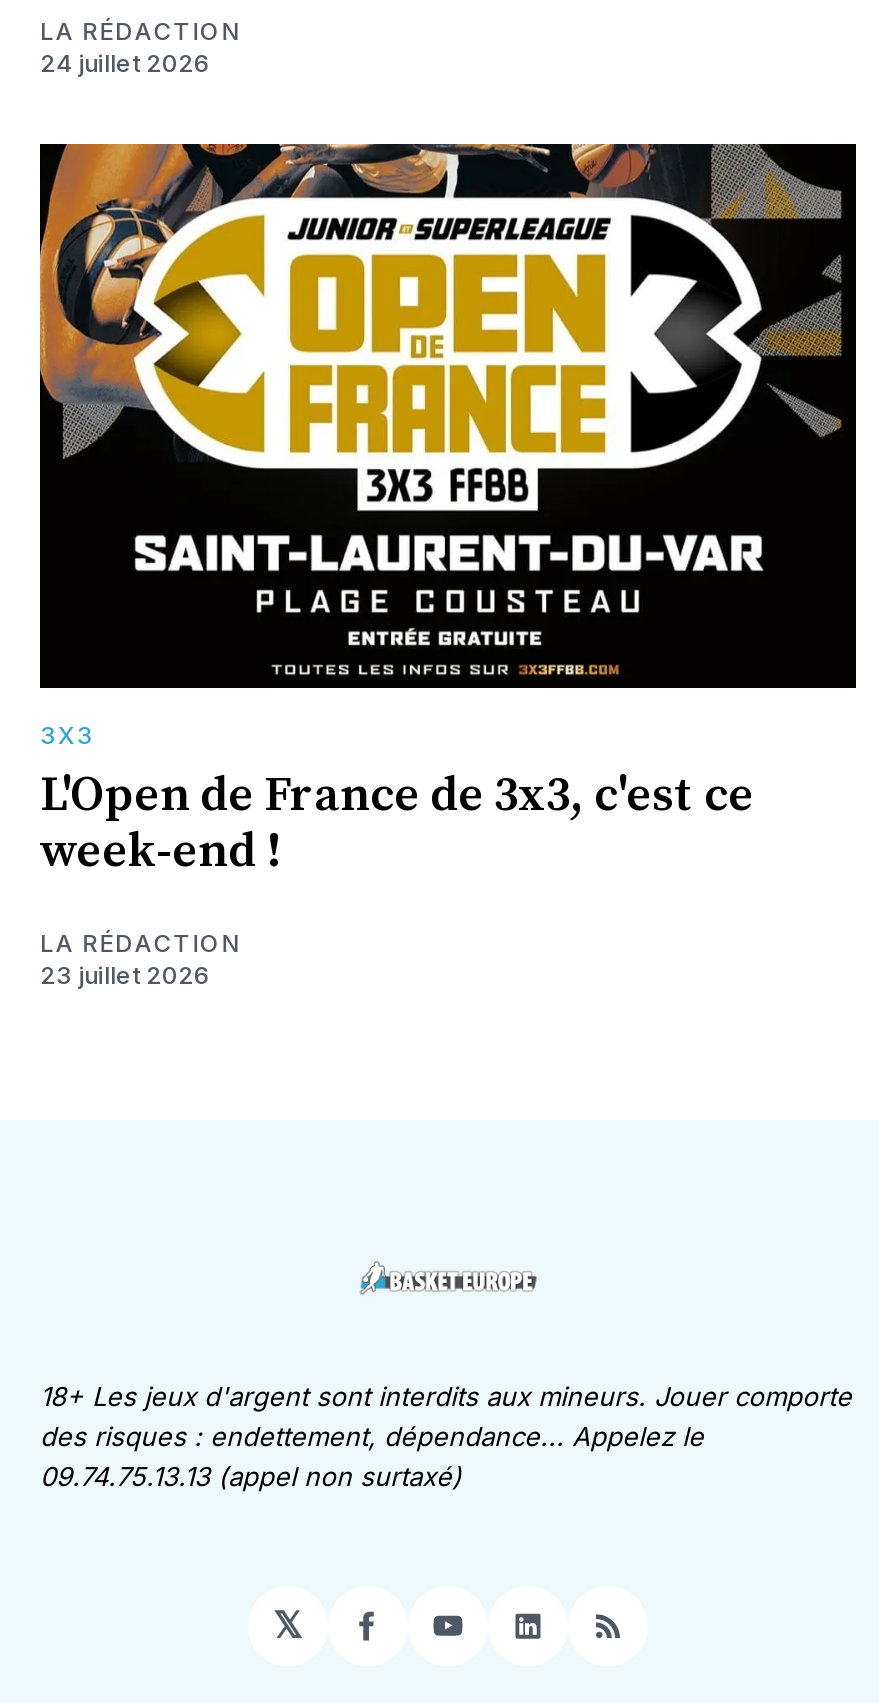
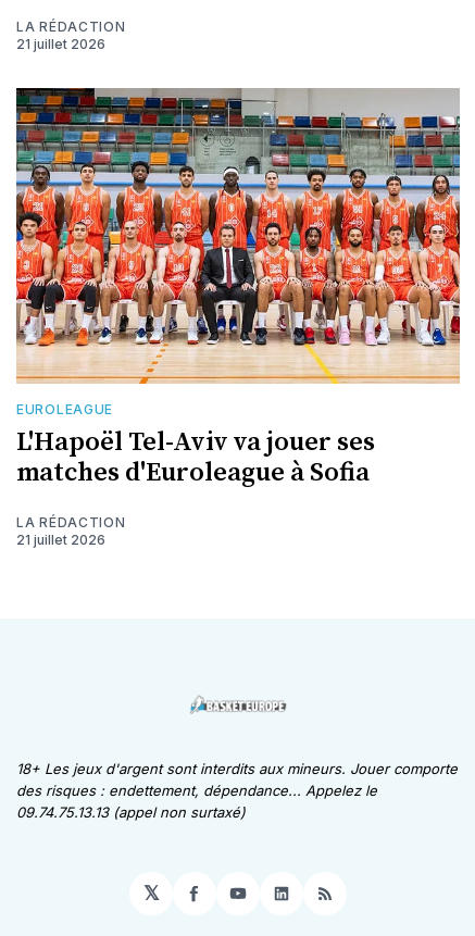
- 24 juillet 2026
+ 21 juillet 2026

- [image]
- 3X3
- L'Open de France de 3x3, c'est ce
- week-end !
+ [image]
+ EUROLEAGUE
+ L'Hapoël Tel-Aviv va jouer ses
+ matches d'Euroleague à Sofia

- 23 juillet 2026
+ 21 juillet 2026
